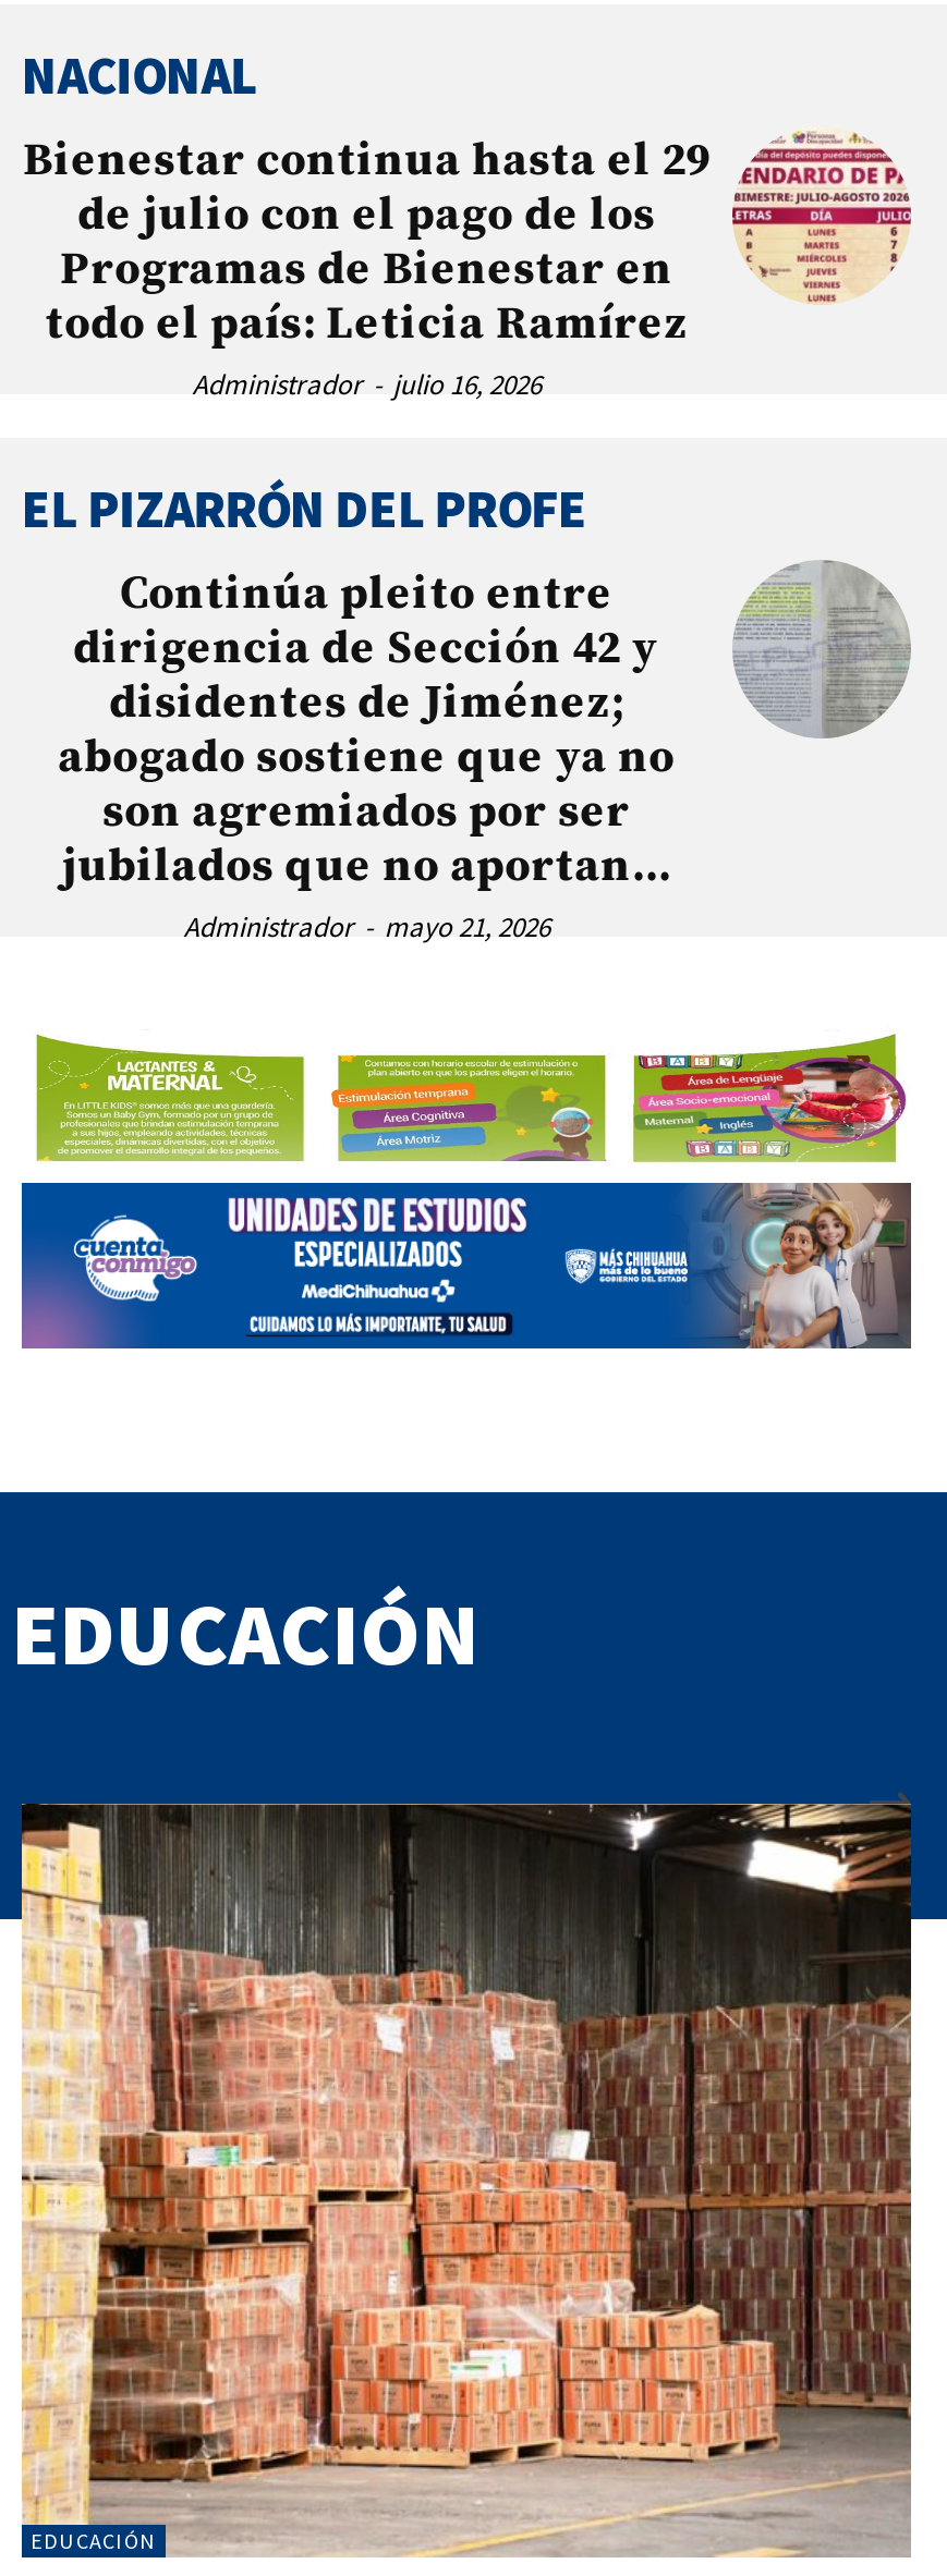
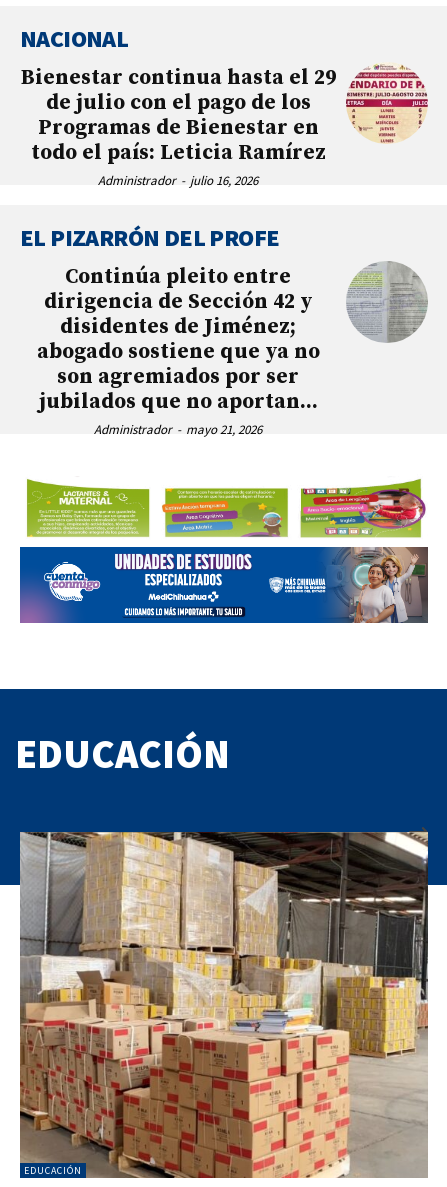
- [image]
+ [image]
